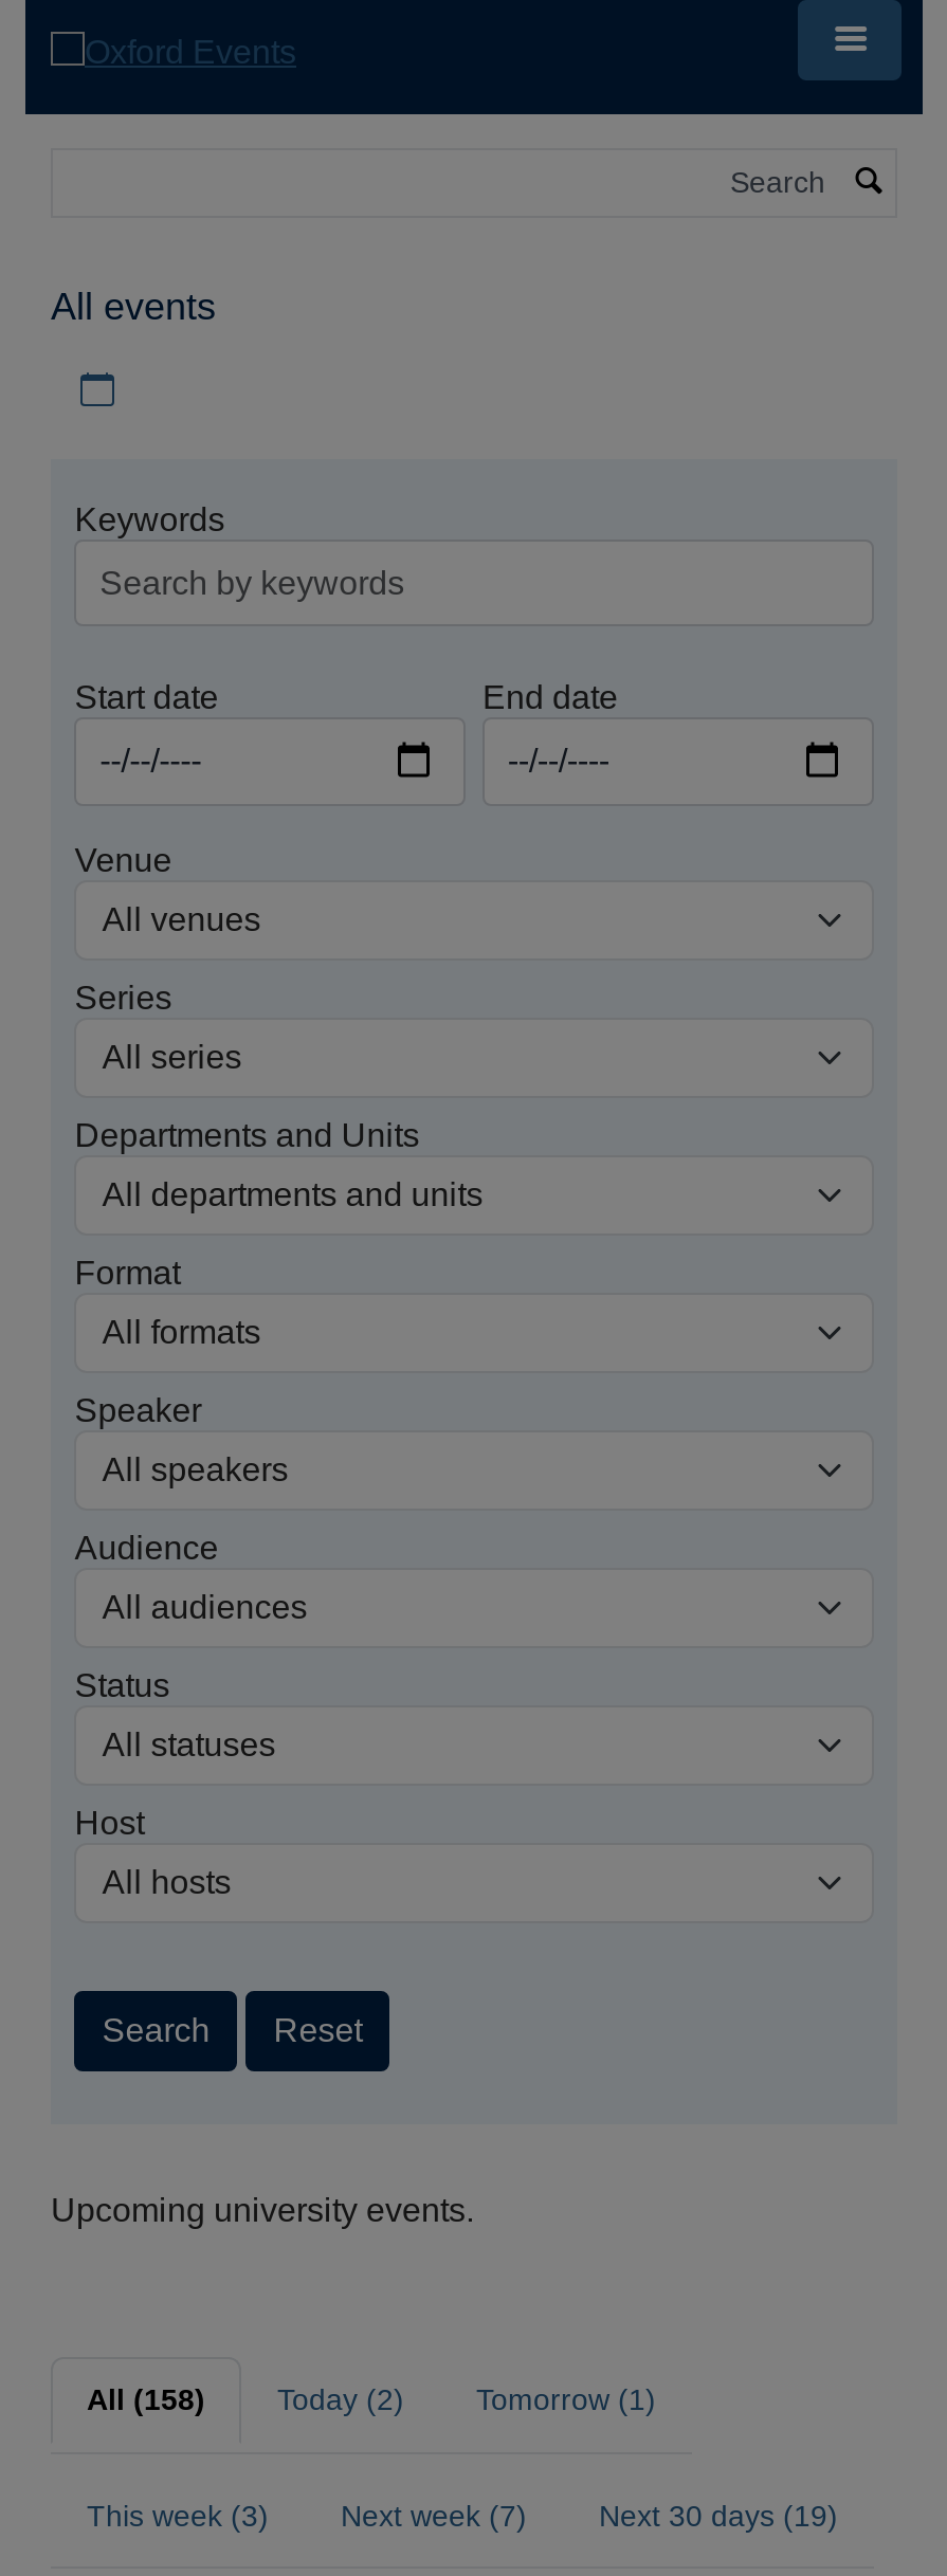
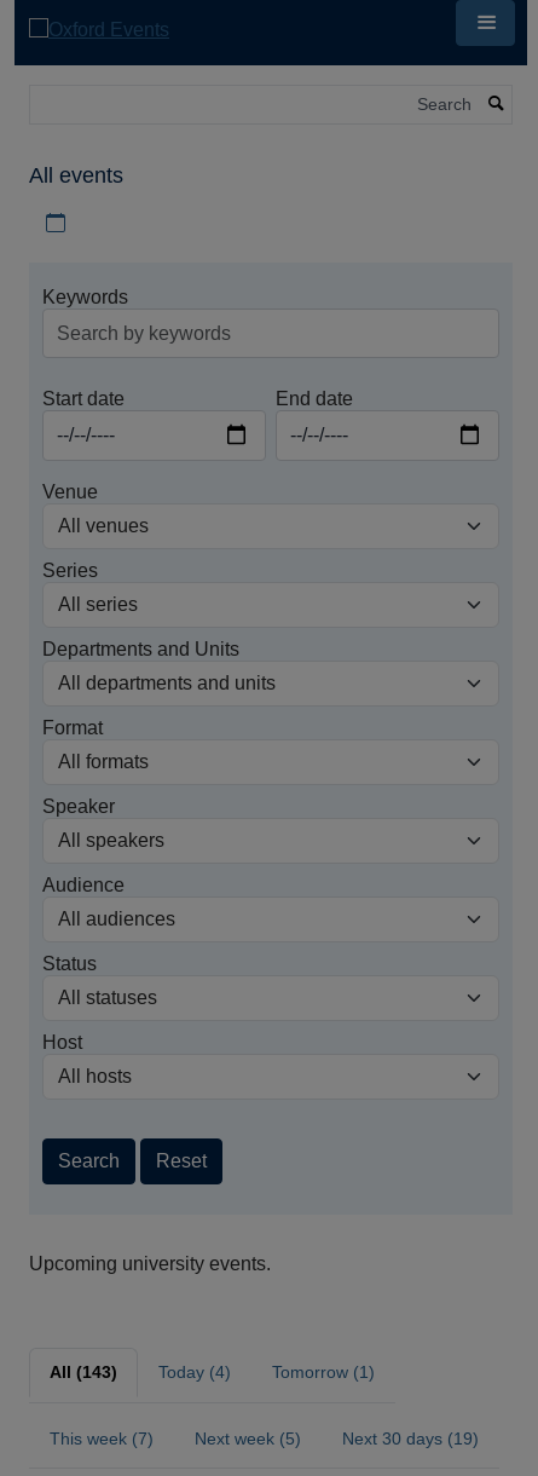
- All (158)
+ All (143)

- Today (2)
+ Today (4)

- This week (3)
+ This week (7)

- Next week (7)
+ Next week (5)
